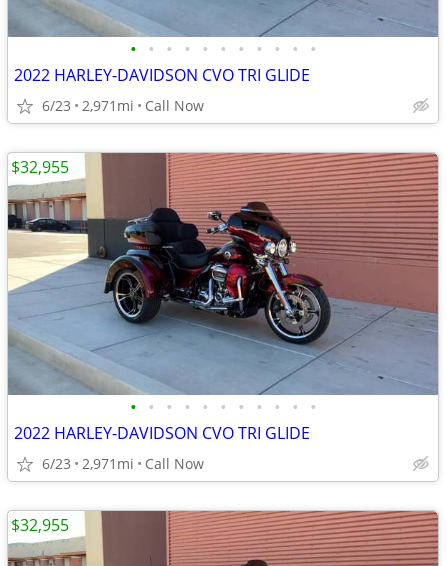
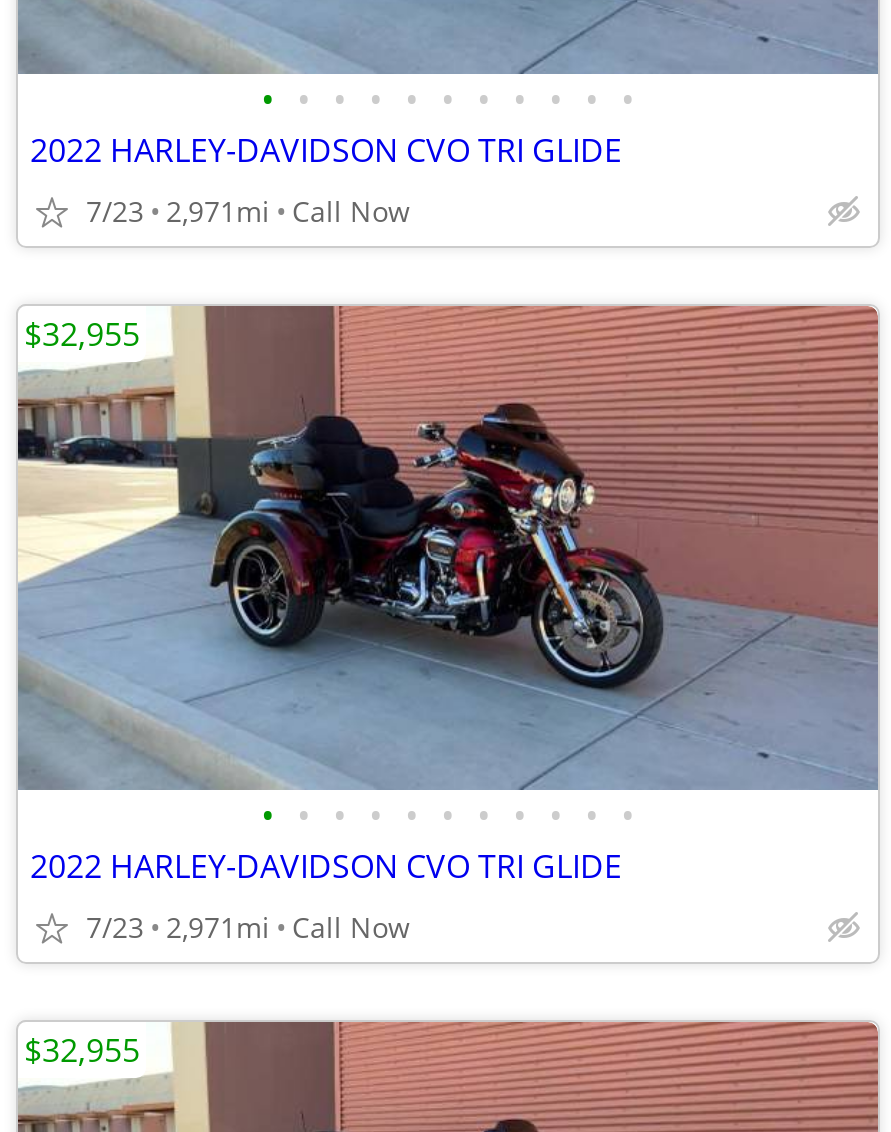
- 6/23 2,971mi Call Now
+ 7/23 2,971mi Call Now

- 6/23 2,971mi Call Now
+ 7/23 2,971mi Call Now
